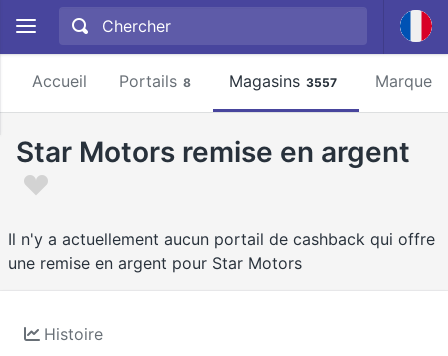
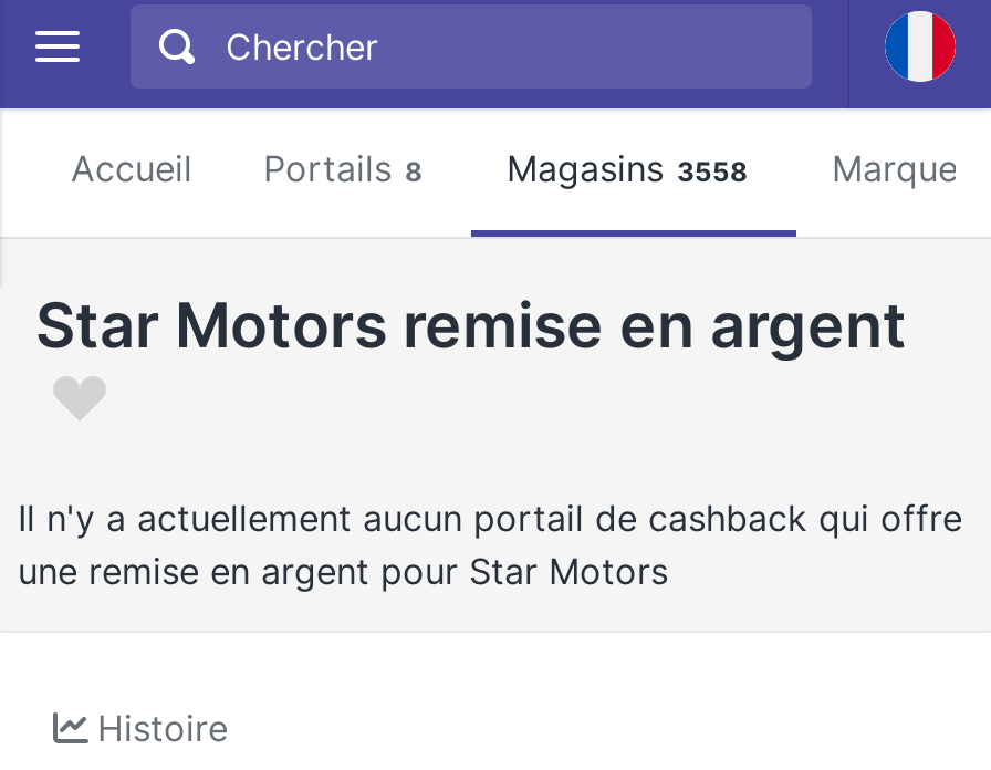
- Magasins 3557
+ Magasins 3558
